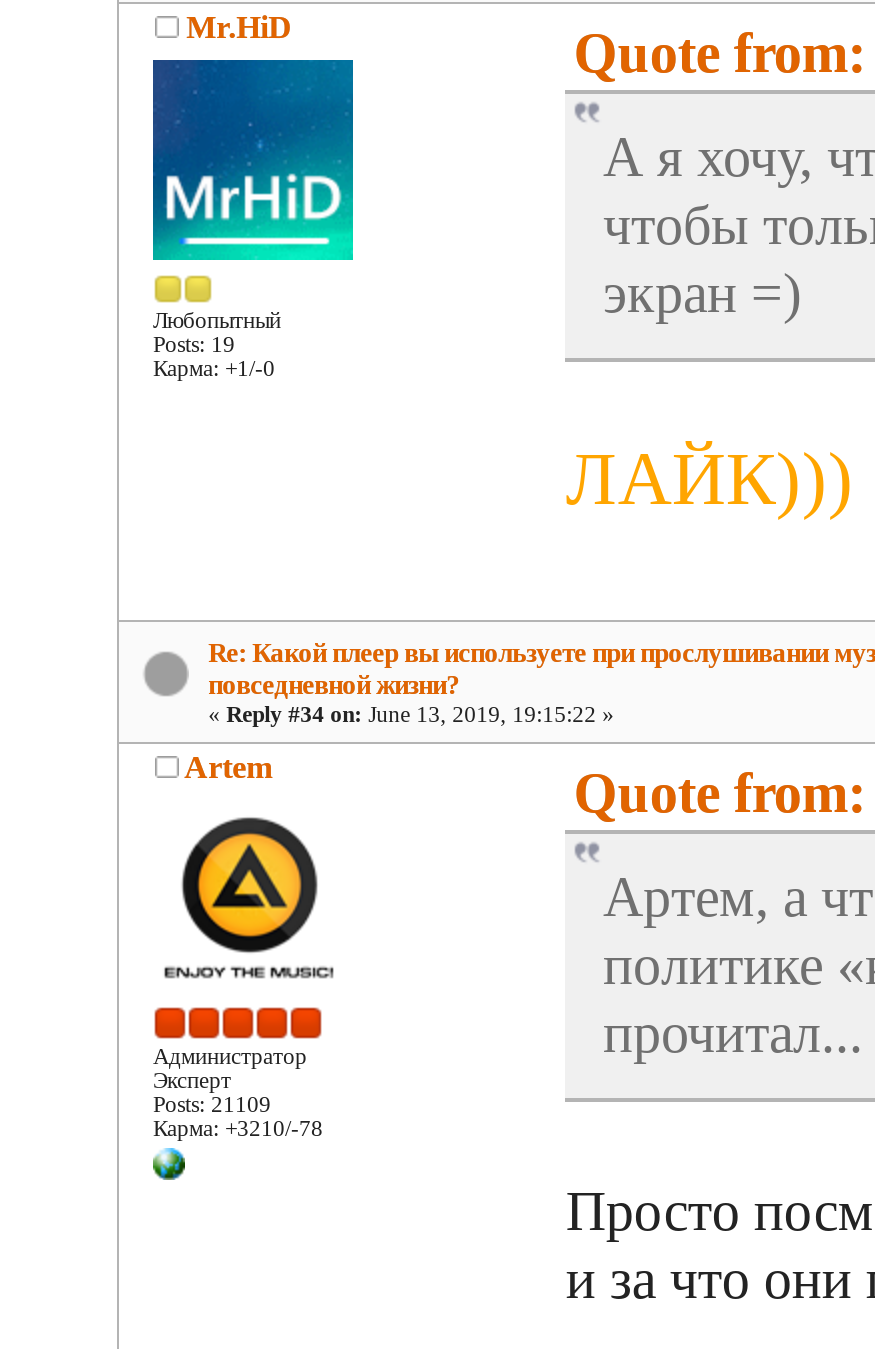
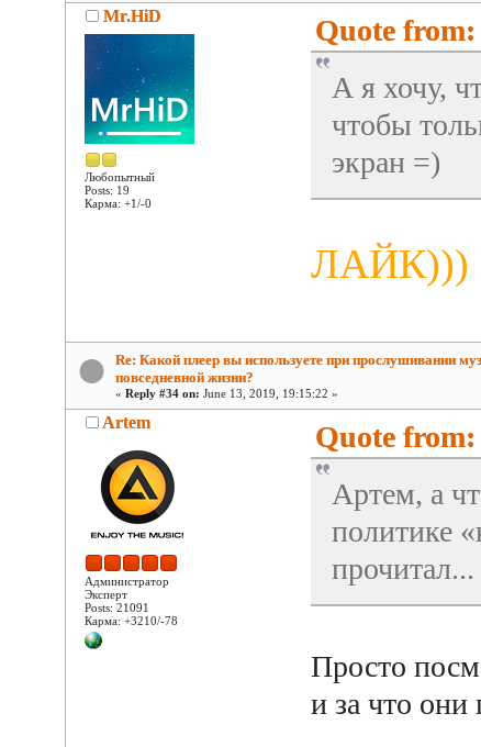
- Posts: 21109
+ Posts: 21091
